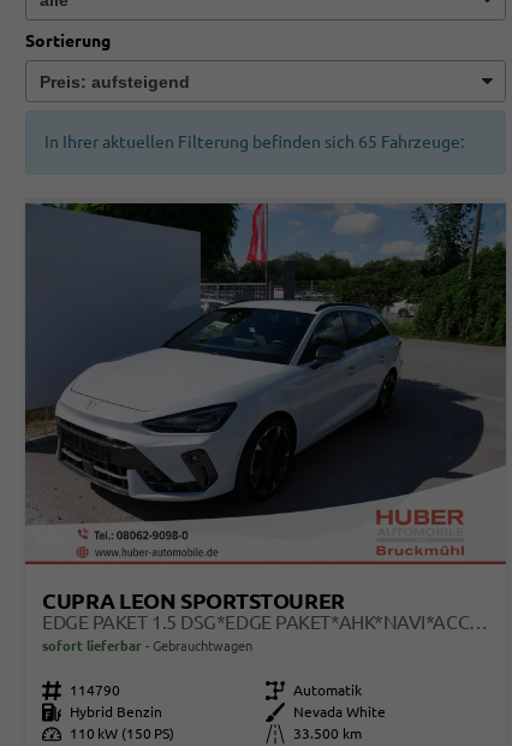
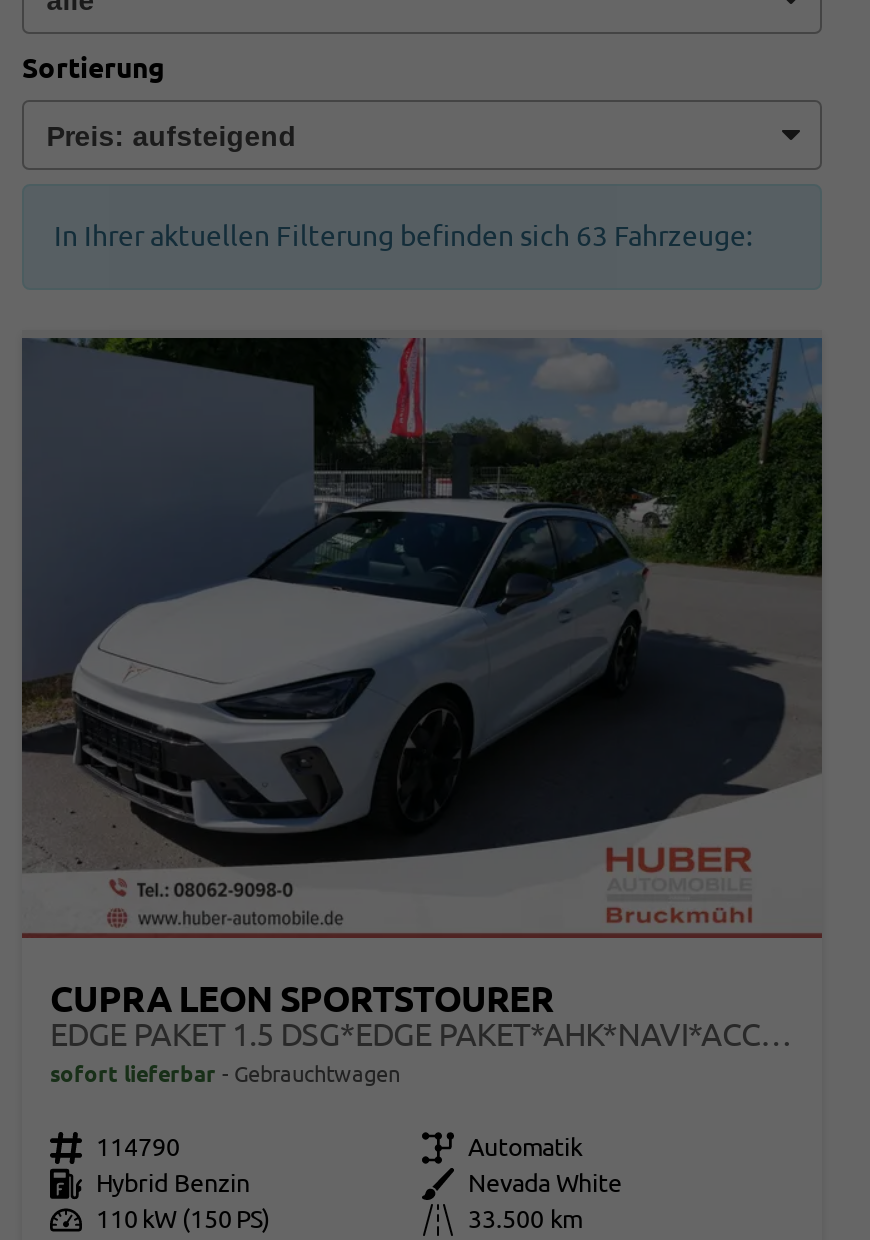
- In Ihrer aktuellen Filterung befinden sich 65 Fahrzeuge:
+ In Ihrer aktuellen Filterung befinden sich 63 Fahrzeuge:
